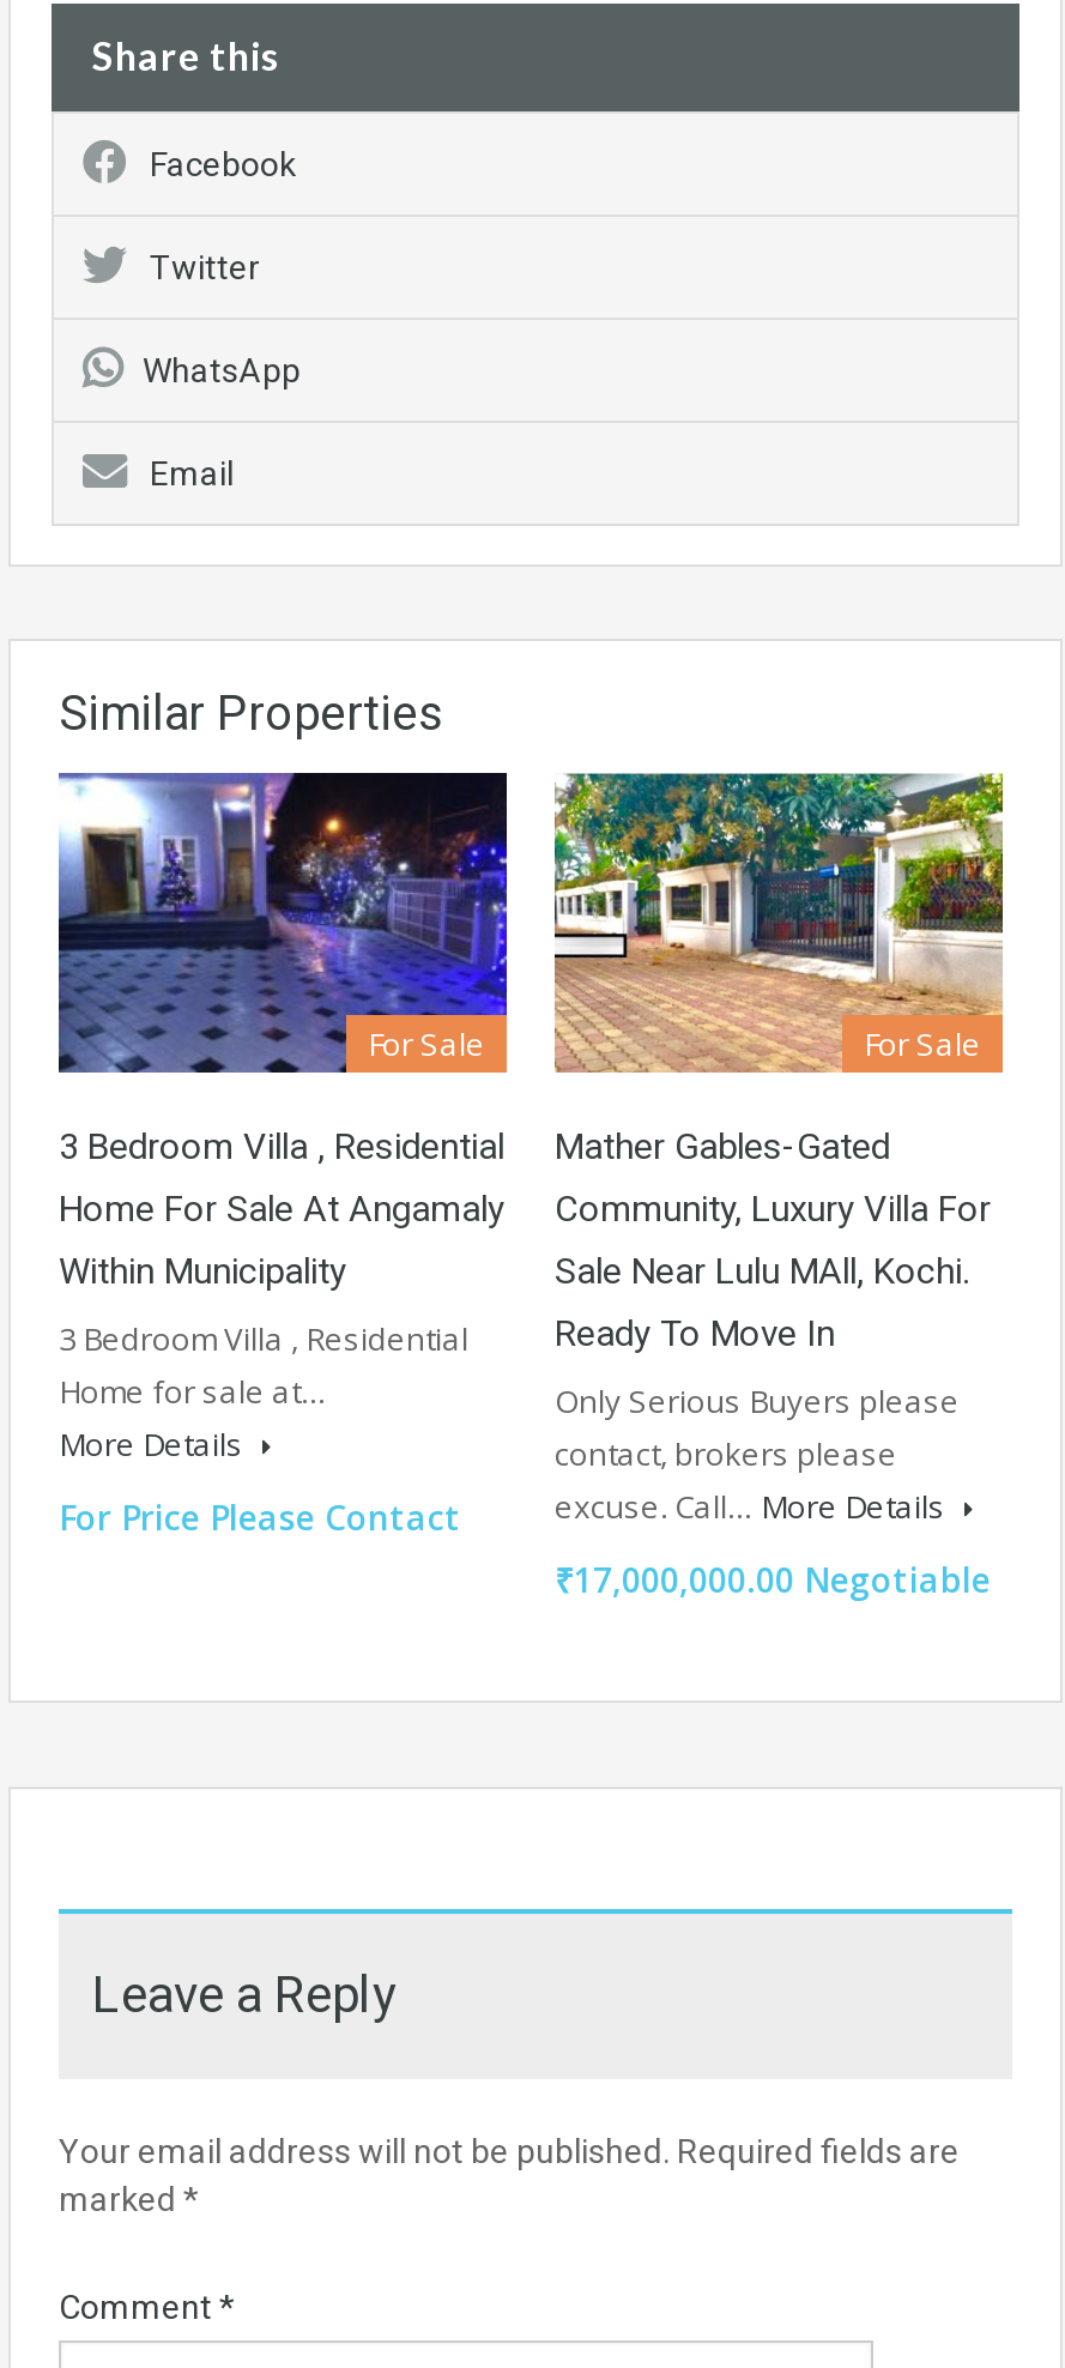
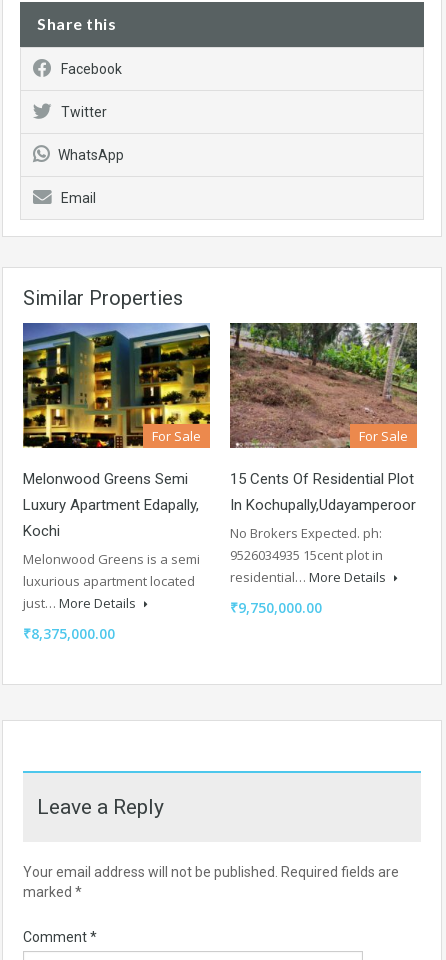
- [image]
- 3 Bedroom Villa , Residential
- Home For Sale At Angamaly
- Within Municipality
+ [image]
+ Melonwood Greens Semi
+ Luxury Apartment Edapally,
+ Kochi

- [image]
- Mather Gables-Gated
- Community, Luxury Villa For
- Sale Near Lulu MAll, Kochi.
- Ready To Move In
+ [image]
+ 15 Cents Of Residential Plot
+ In Kochupally,Udayamperoor

- 3 Bedroom Villa , Residential
- Home for sale at…
- More Details
+ Melonwood Greens is a semi
+ luxurious apartment located
+ just… More Details

- Only Serious Buyers please
- contact, brokers please
- excuse. Call… More Details
+ No Brokers Expected. ph:
+ 9526034935 15cent plot in
+ residential… More Details

- For Price Please Contact
+ ₹8,375,000.00

- ₹17,000,000.00 Negotiable
+ ₹9,750,000.00
